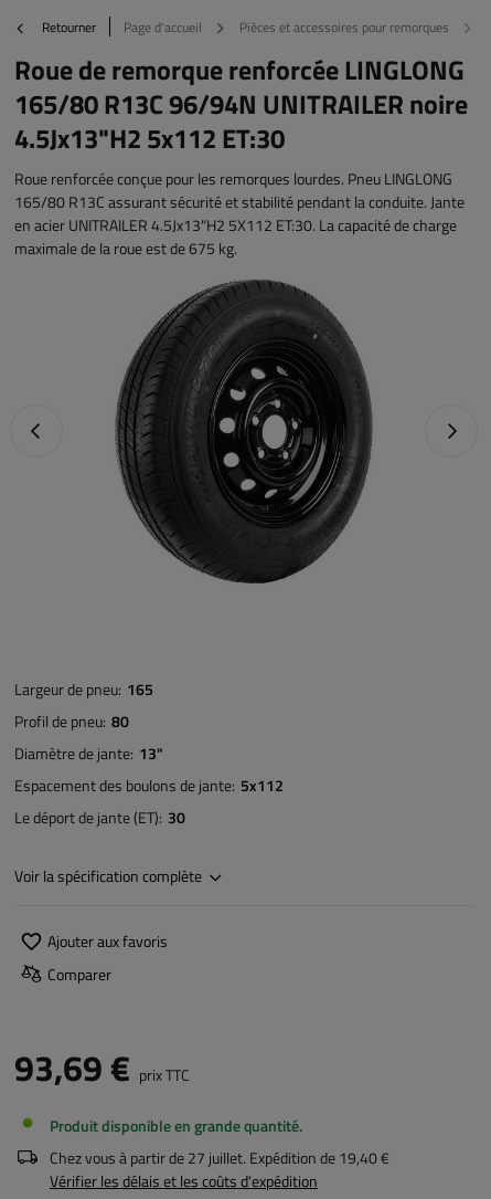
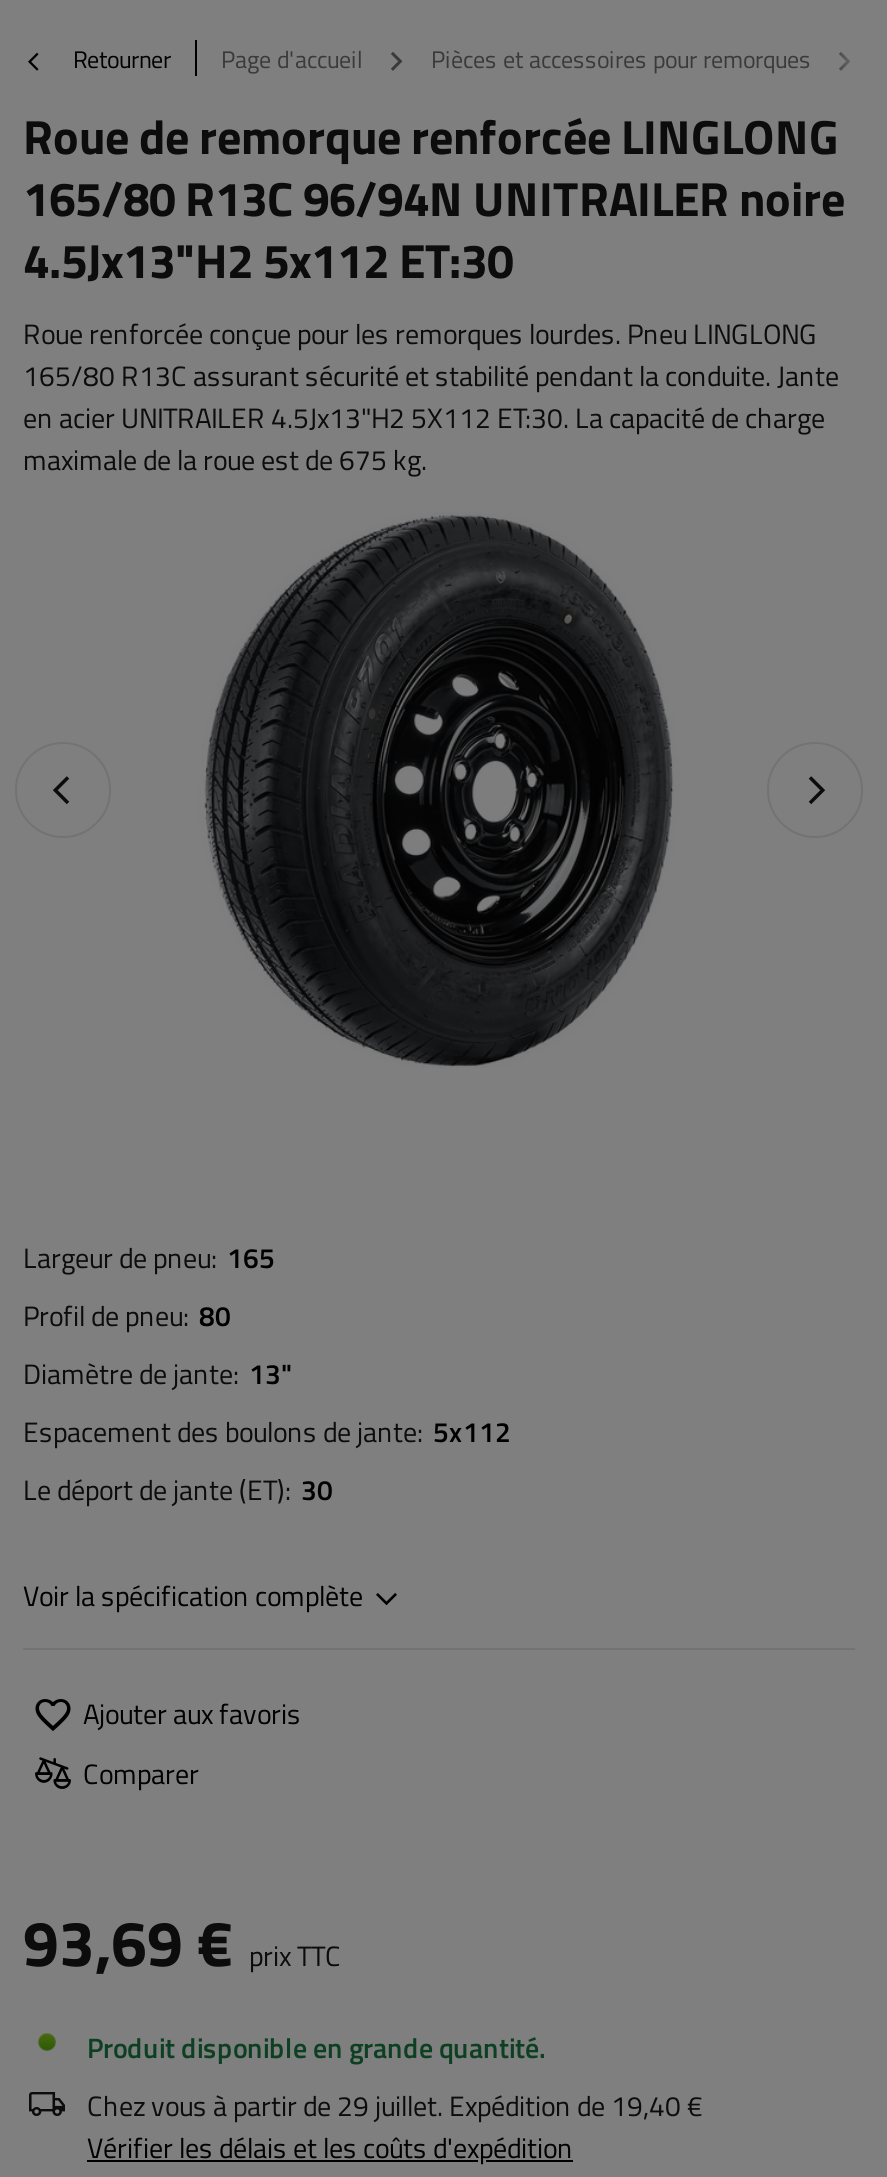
- Chez vous à partir de 27 juillet. Expédition de 19,40 €
+ Chez vous à partir de 29 juillet. Expédition de 19,40 €
